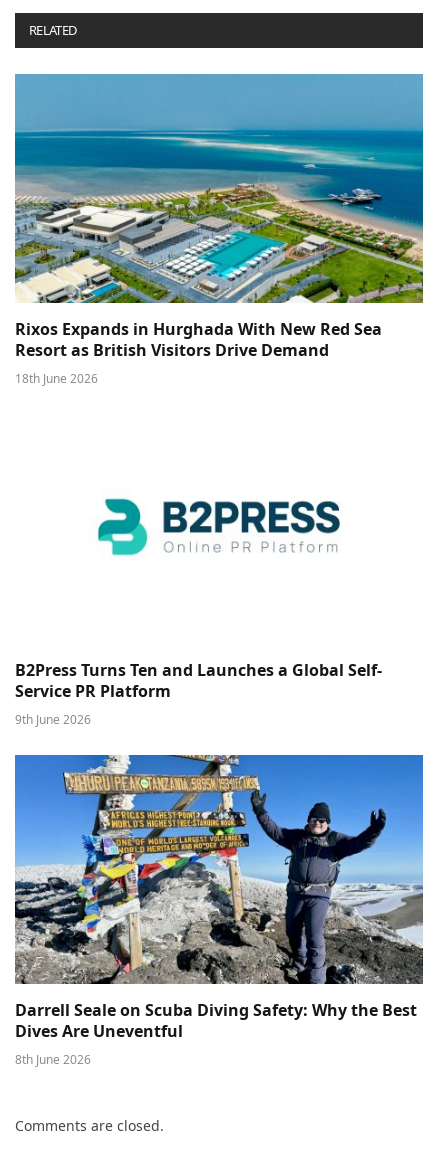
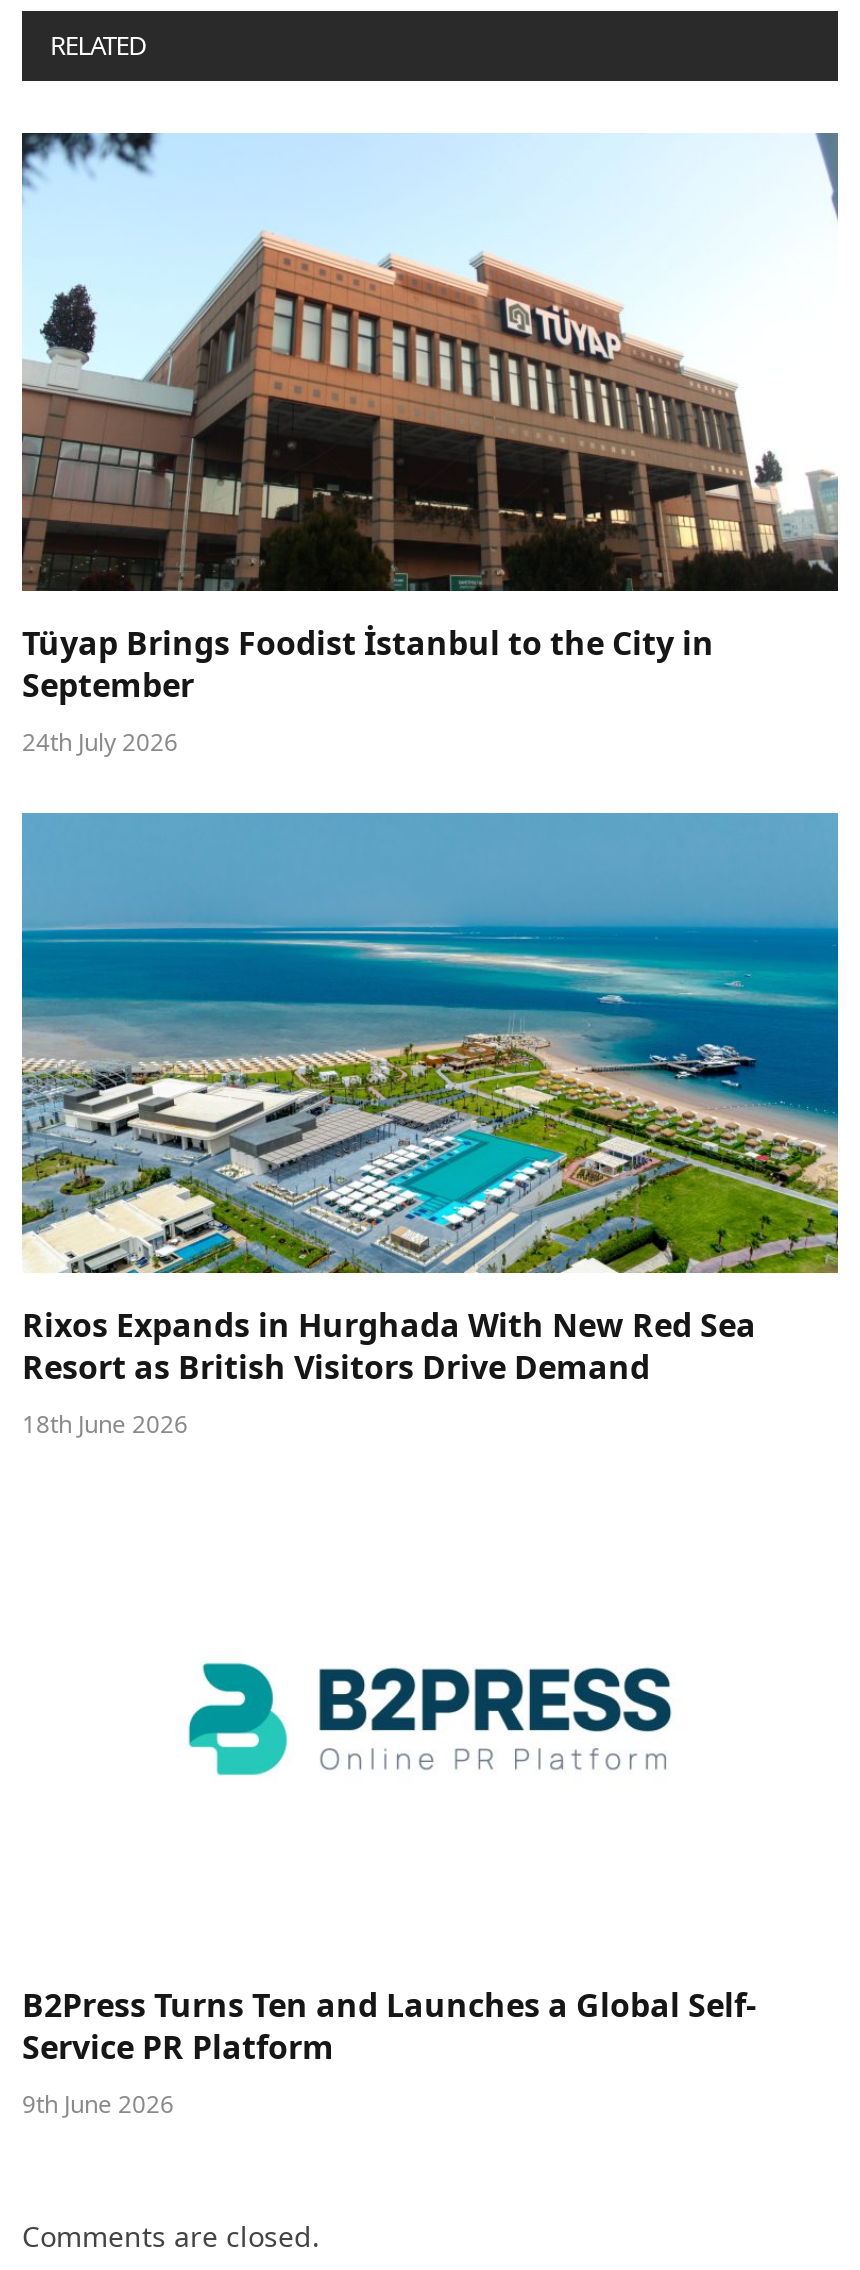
+ [image]
+ Tüyap Brings Foodist İstanbul to the City in
+ September
+ 24th July 2026

moved down: [image] | Rixos Expands in Hurghada With New Red Sea | Resort as British Visitors Drive Demand | 18th June 2026 | B2Press Turns Ten and Launches a Global Self- | Service PR Platform | 9th June 2026

- [image]
- Darrell Seale on Scuba Diving Safety: Why the Best
- Dives Are Uneventful
- 8th June 2026
